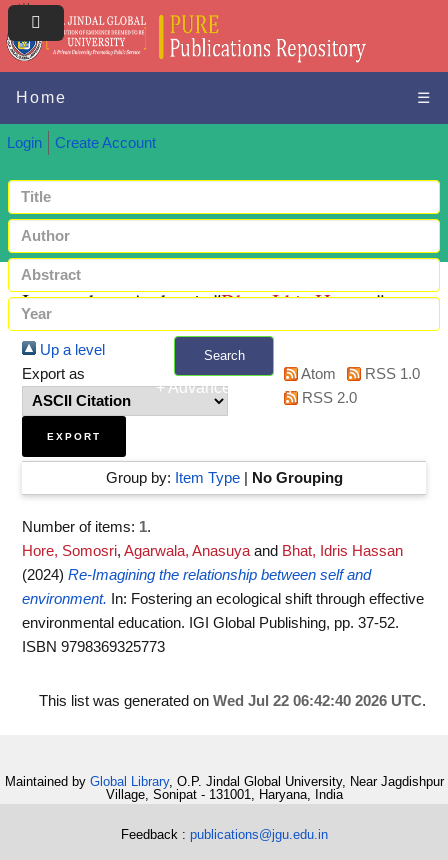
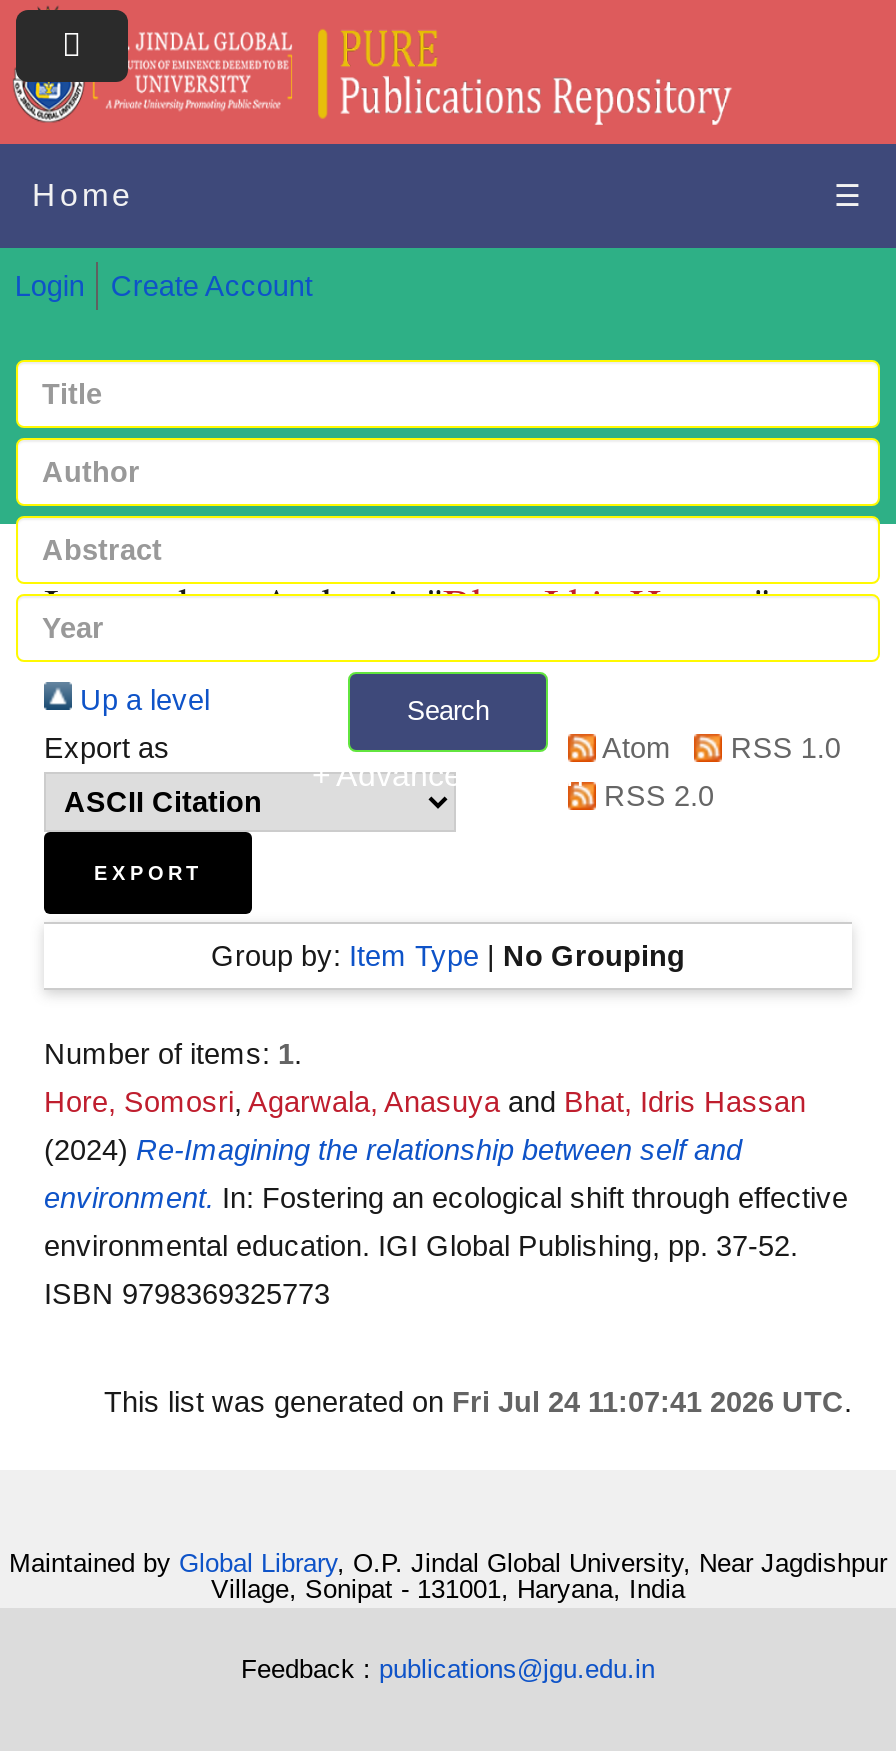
- This list was generated on Wed Jul 22 06:42:40 2026 UTC.
+ This list was generated on Fri Jul 24 11:07:41 2026 UTC.
